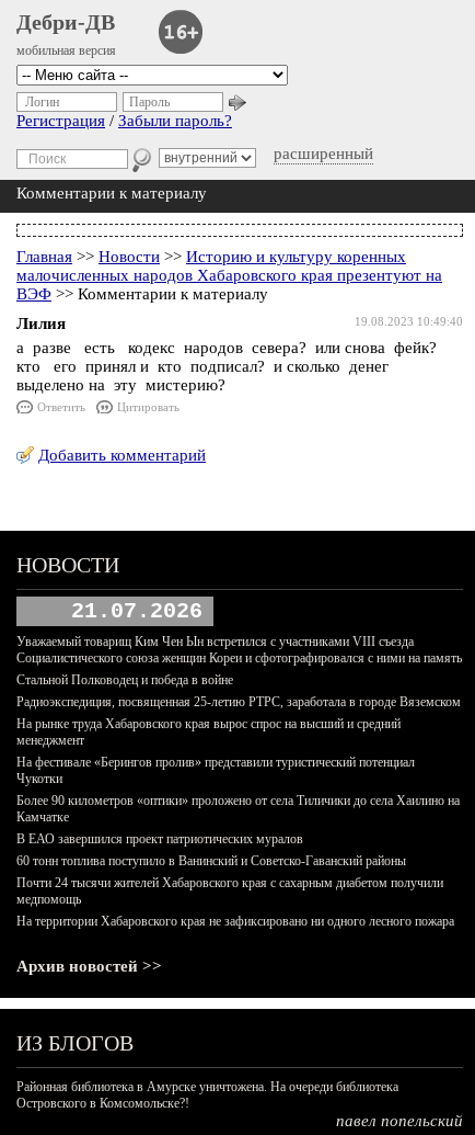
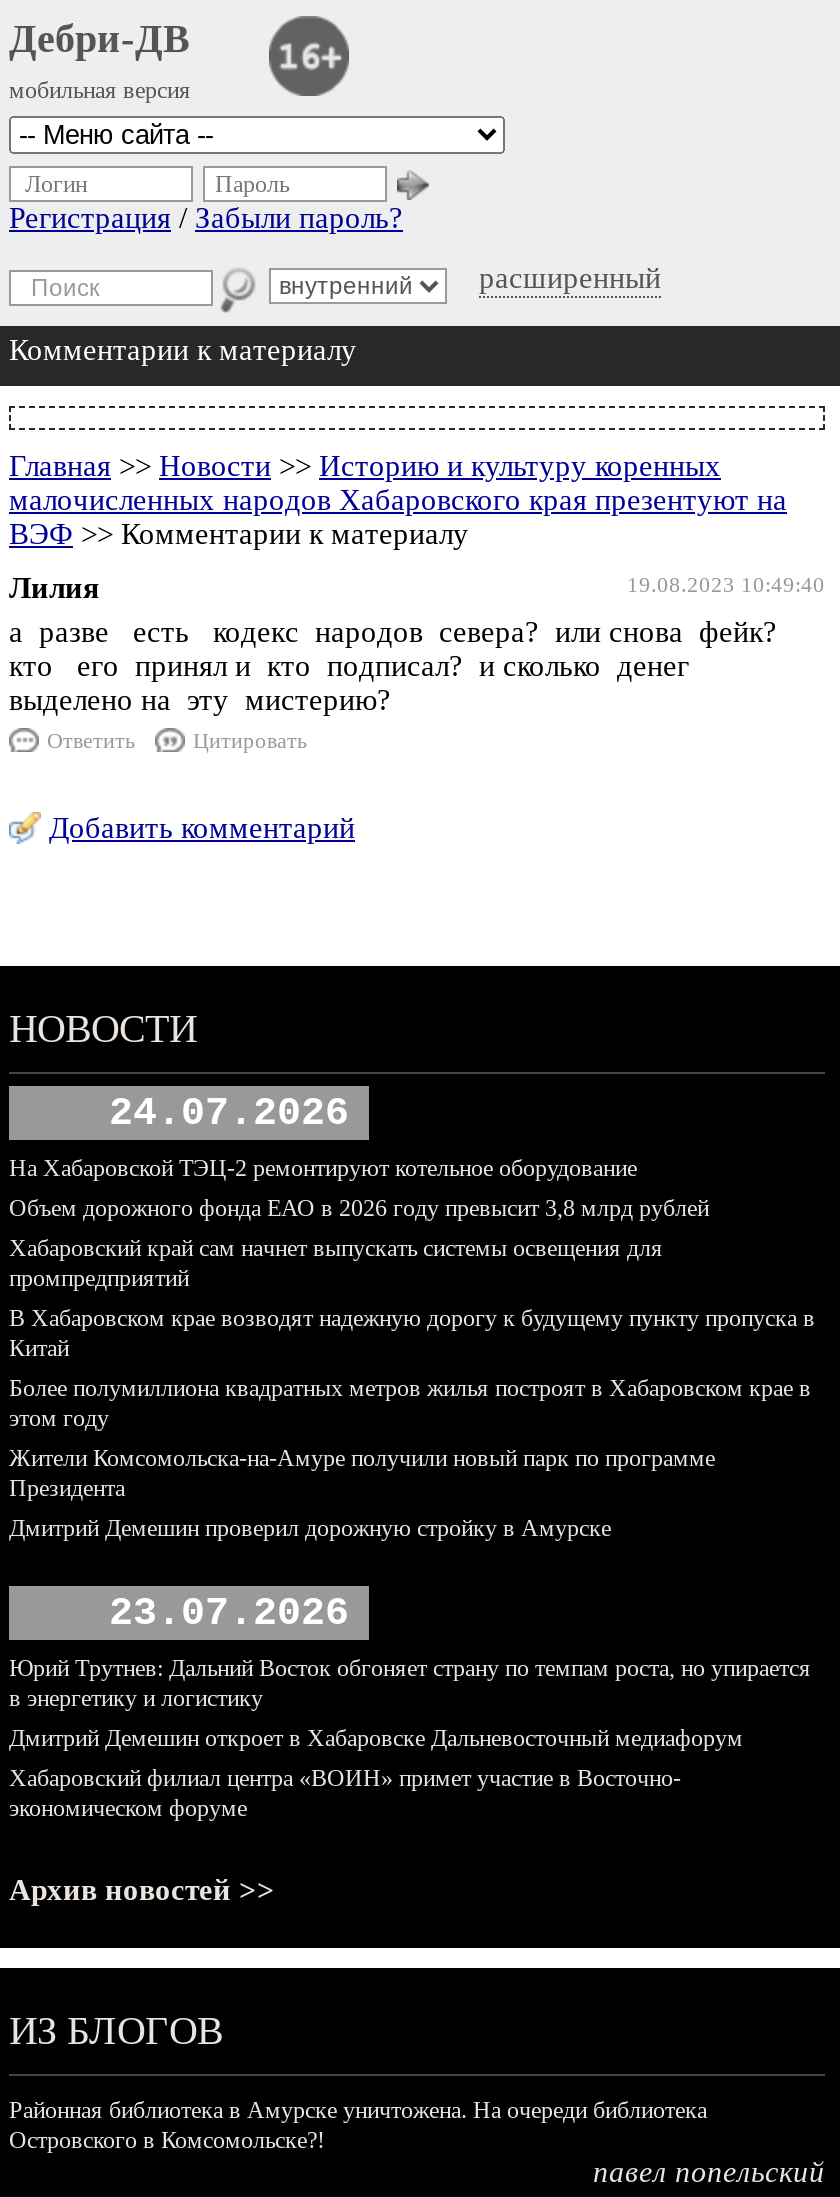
- 21.07.2026
- Уважаемый товарищ Ким Чен Ын встретился с участниками VIII съезда
- Социалистического союза женщин Кореи и сфотографировался с ними на память
- Стальной Полководец и победа в войне
- Радиоэкспедиция, посвященная 25-летию РТРС, заработала в городе Вяземском
- На рынке труда Хабаровского края вырос спрос на высший и средний
- менеджмент
- На фестивале «Берингов пролив» представили туристический потенциал
- Чукотки
- Более 90 километров «оптики» проложено от села Тиличики до села Хаилино на
- Камчатке
- В ЕАО завершился проект патриотических муралов
- 60 тонн топлива поступило в Ванинский и Советско-Гаванский районы
- Почти 24 тысячи жителей Хабаровского края с сахарным диабетом получили
- медпомощь
- На территории Хабаровского края не зафиксировано ни одного лесного пожара
+ 24.07.2026
+ На Хабаровской ТЭЦ-2 ремонтируют котельное оборудование
+ Объем дорожного фонда ЕАО в 2026 году превысит 3,8 млрд рублей
+ Хабаровский край сам начнет выпускать системы освещения для
+ промпредприятий
+ В Хабаровском крае возводят надежную дорогу к будущему пункту пропуска в
+ Китай
+ Более полумиллиона квадратных метров жилья построят в Хабаровском крае в
+ этом году
+ Жители Комсомольска-на-Амуре получили новый парк по программе
+ Президента
+ Дмитрий Демешин проверил дорожную стройку в Амурске
+ 23.07.2026
+ Юрий Трутнев: Дальний Восток обгоняет страну по темпам роста, но упирается
+ в энергетику и логистику
+ Дмитрий Демешин откроет в Хабаровске Дальневосточный медиафорум
+ Хабаровский филиал центра «ВОИН» примет участие в Восточно-
+ экономическом форуме
